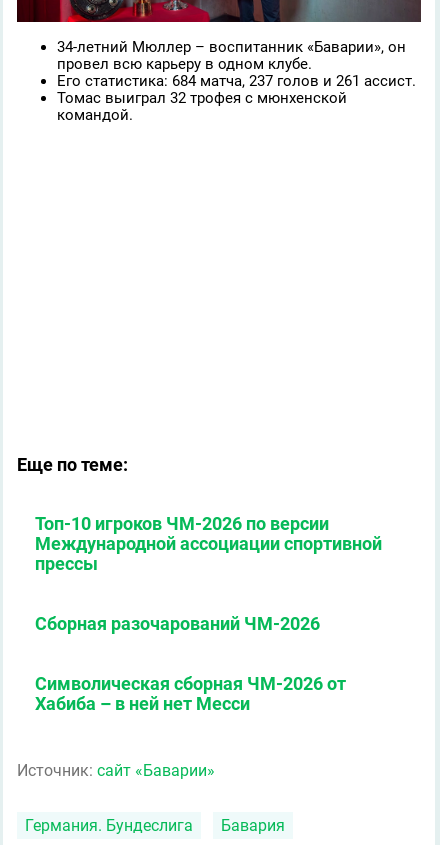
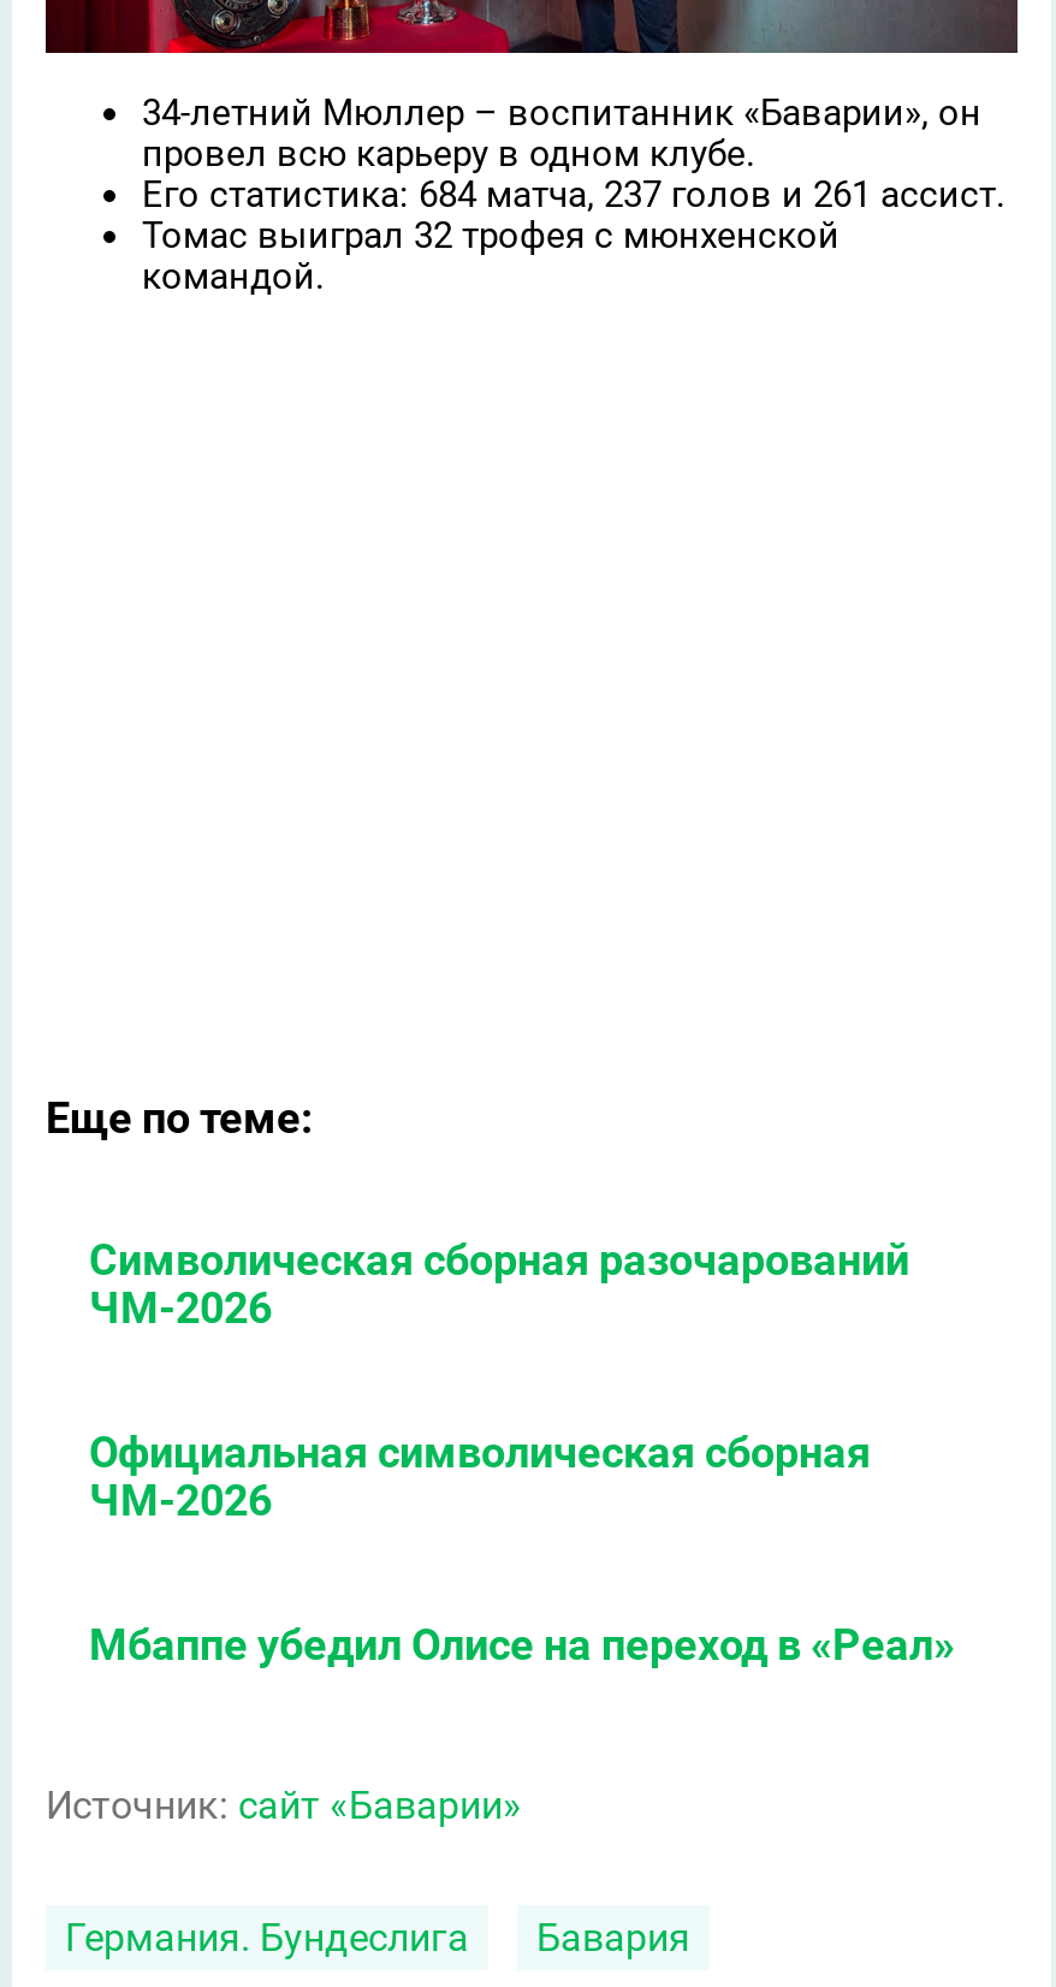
- Топ-10 игроков ЧМ-2026 по версии
- Международной ассоциации спортивной
- прессы
+ Символическая сборная разочарований
+ ЧМ-2026

- Сборная разочарований ЧМ-2026
+ Официальная символическая сборная
+ ЧМ-2026

- Символическая сборная ЧМ-2026 от
- Хабиба – в ней нет Месси
+ Мбаппе убедил Олисе на переход в «Реал»
